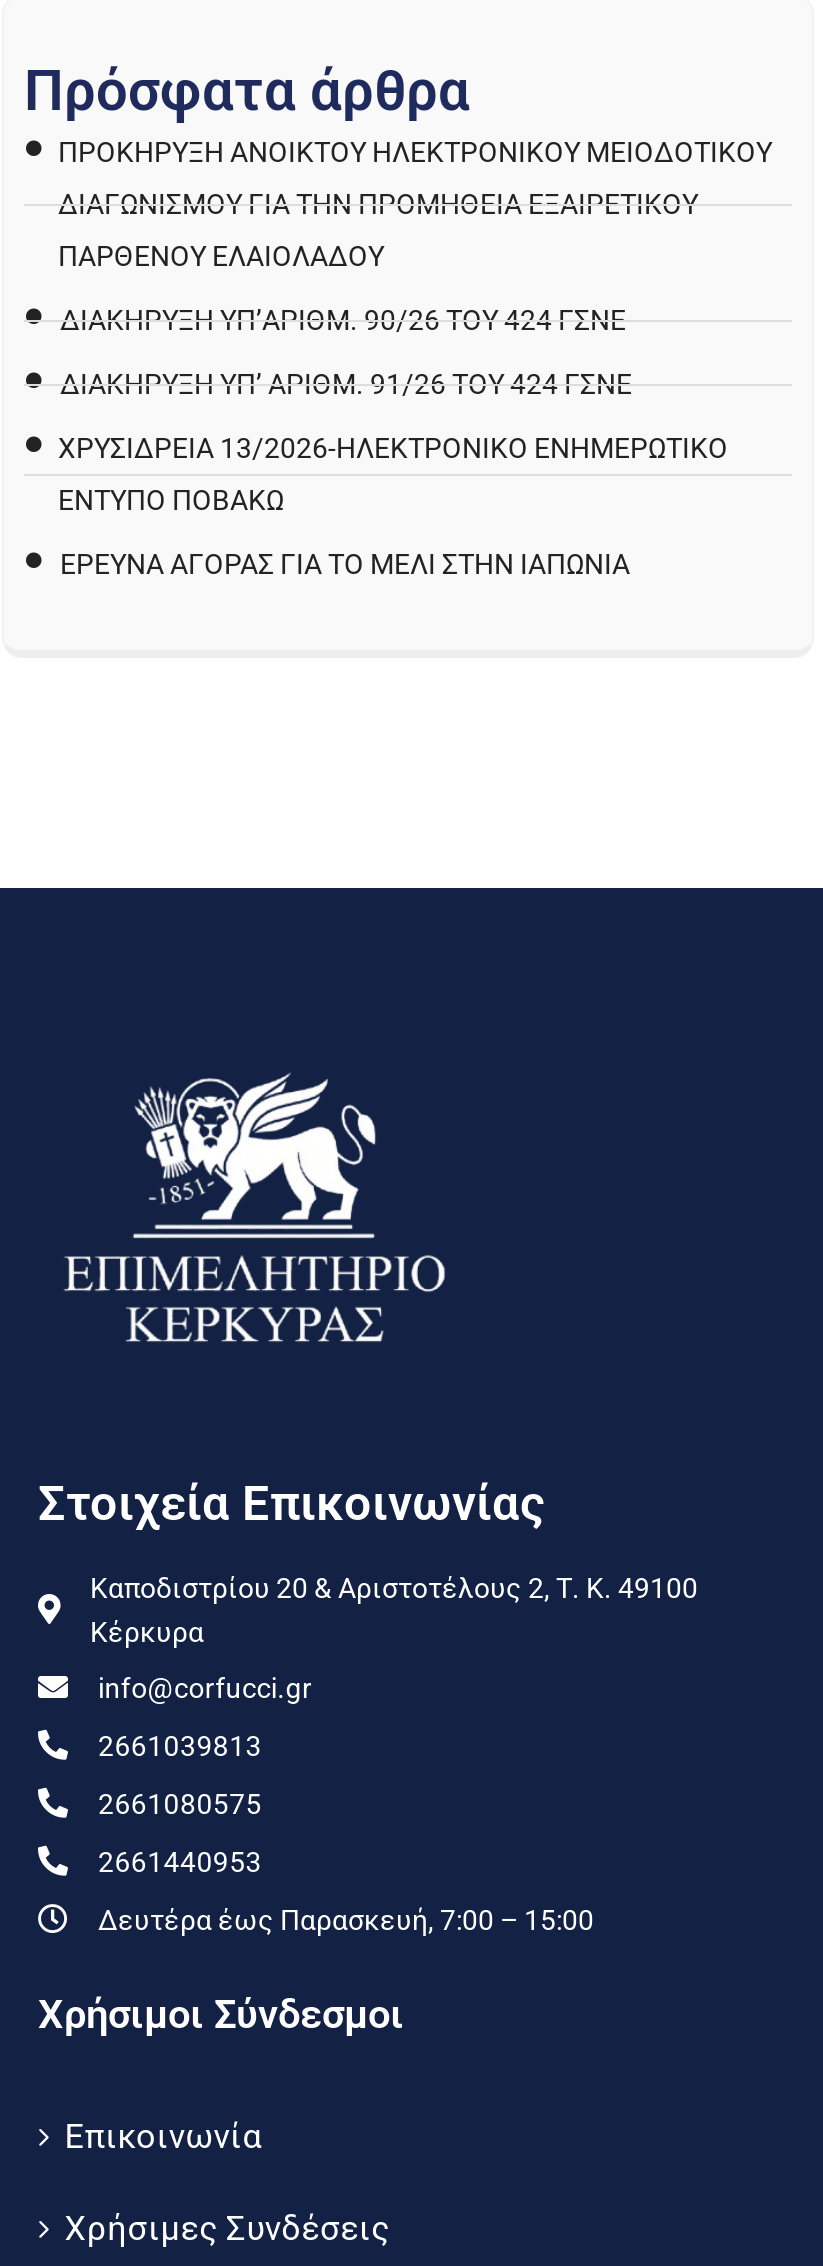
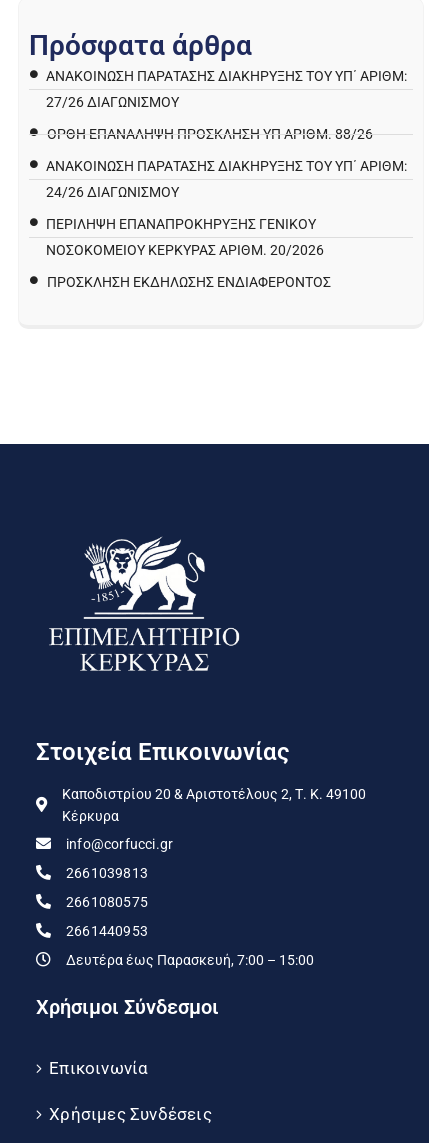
- ΠΡΟΚΉΡΥΞΗ ΑΝΟΙΚΤΟΎ ΗΛΕΚΤΡΟΝΙΚΟΎ ΜΕΙΟΔΟΤΙΚΟΎ
+ ΑΝΑΚΟΊΝΩΣΗ ΠΑΡΑΤΑΣΗΣ ΔΙΑΚΉΡΥΞΗΣ ΤΟΥ ΥΠ΄ ΑΡΙΘΜ:

- ΔΙΑΓΩΝΙΣΜΟΎ ΓΙΑ ΤΗΝ ΠΡΟΜΉΘΕΙΑ ΕΞΑΙΡΕΤΙΚΟΎ
+ 27/26 ΔΙΑΓΩΝΙΣΜΟΎ

- ΠΑΡΘΈΝΟΥ ΕΛΑΙΌΛΑΔΟΥ
+ ΟΡΘΗ ΕΠΑΝΑΛΗΨΗ ΠΡΟΣΚΛΗΣΗ ΥΠ ΑΡΙΘΜ. 88/26

- ΔΙΑΚΉΡΥΞΗ ΥΠ’ΑΡΊΘΜ. 90/26 ΤΟΥ 424 ΓΣΝΕ
+ ΑΝΑΚΟΊΝΩΣΗ ΠΑΡΑΤΑΣΗΣ ΔΙΑΚΉΡΥΞΗΣ ΤΟΥ ΥΠ΄ ΑΡΙΘΜ:

- ΔΙΑΚΉΡΥΞΗ ΥΠ’ ΑΡΊΘΜ. 91/26 ΤΟΥ 424 ΓΣΝΕ
+ 24/26 ΔΙΑΓΩΝΙΣΜΟΎ

- ΧΡΥΣΙΔΡΕΙΑ 13/2026-ΗΛΕΚΤΡΟΝΙΚΟ ΕΝΗΜΕΡΩΤΙΚΟ
+ ΠΕΡΙΛΗΨΗ ΕΠΑΝΑΠΡΟΚΗΡΥΞΗΣ ΓΕΝΙΚΟΥ

- ΕΝΤΥΠΟ ΠΟΒΑΚΩ
+ ΝΟΣΟΚΟΜΕΙΟΥ ΚΕΡΚΥΡΑΣ ΑΡΙΘΜ. 20/2026

- ΈΡΕΥΝΑ ΑΓΟΡΆΣ ΓΙΑ ΤΟ ΜΈΛΙ ΣΤΗΝ ΙΑΠΩΝΊΑ
+ ΠΡΌΣΚΛΗΣΗ ΕΚΔΉΛΩΣΗΣ ΕΝΔΙΑΦΈΡΟΝΤΟΣ
